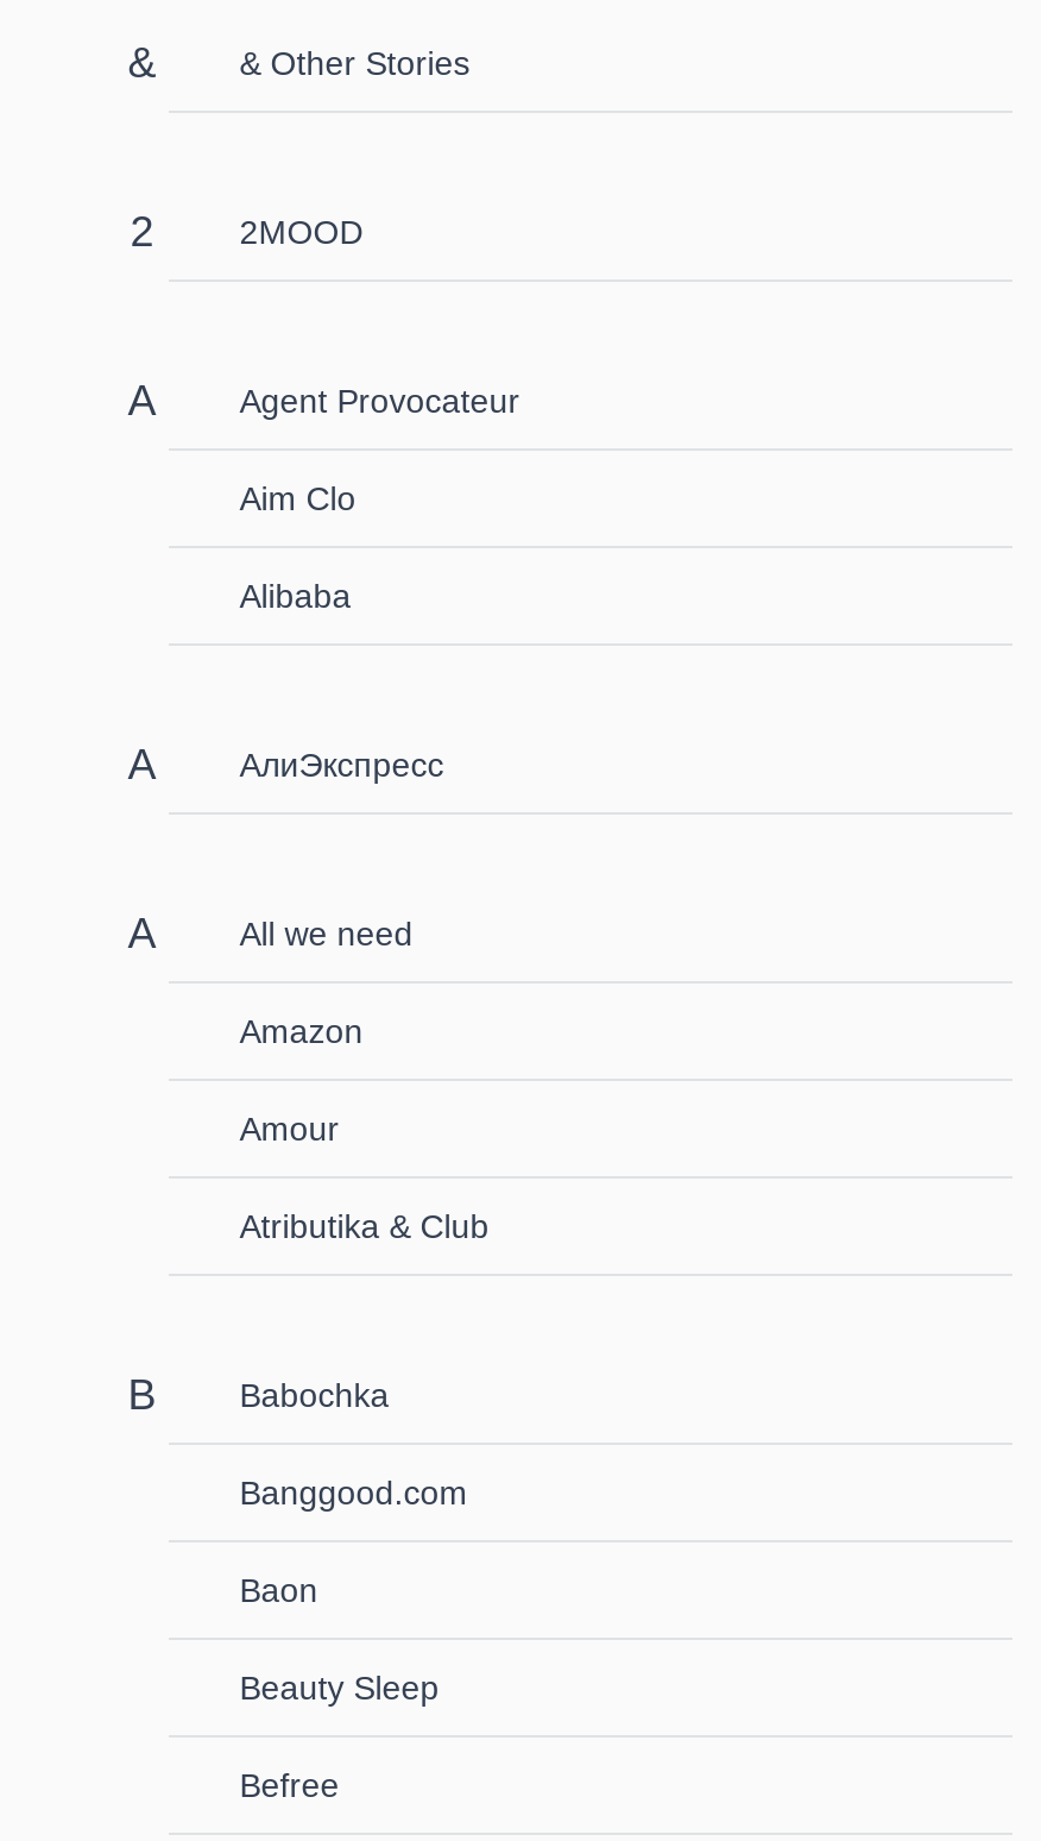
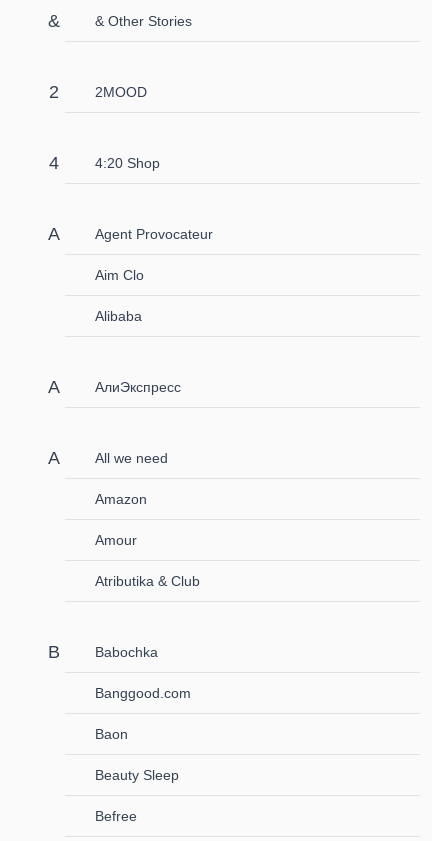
+ 4:20 Shop
